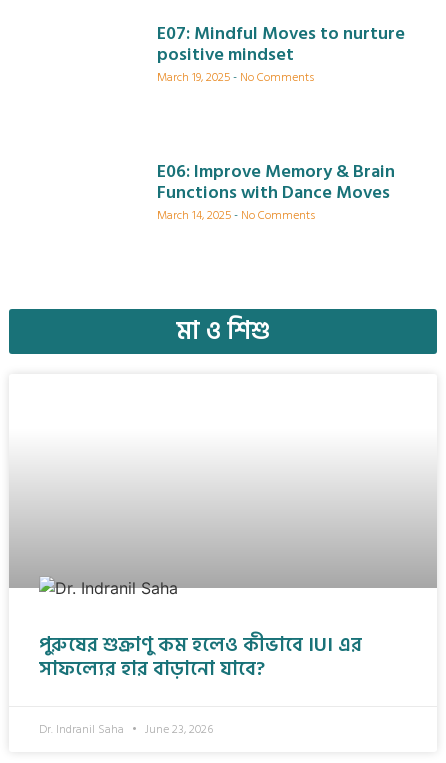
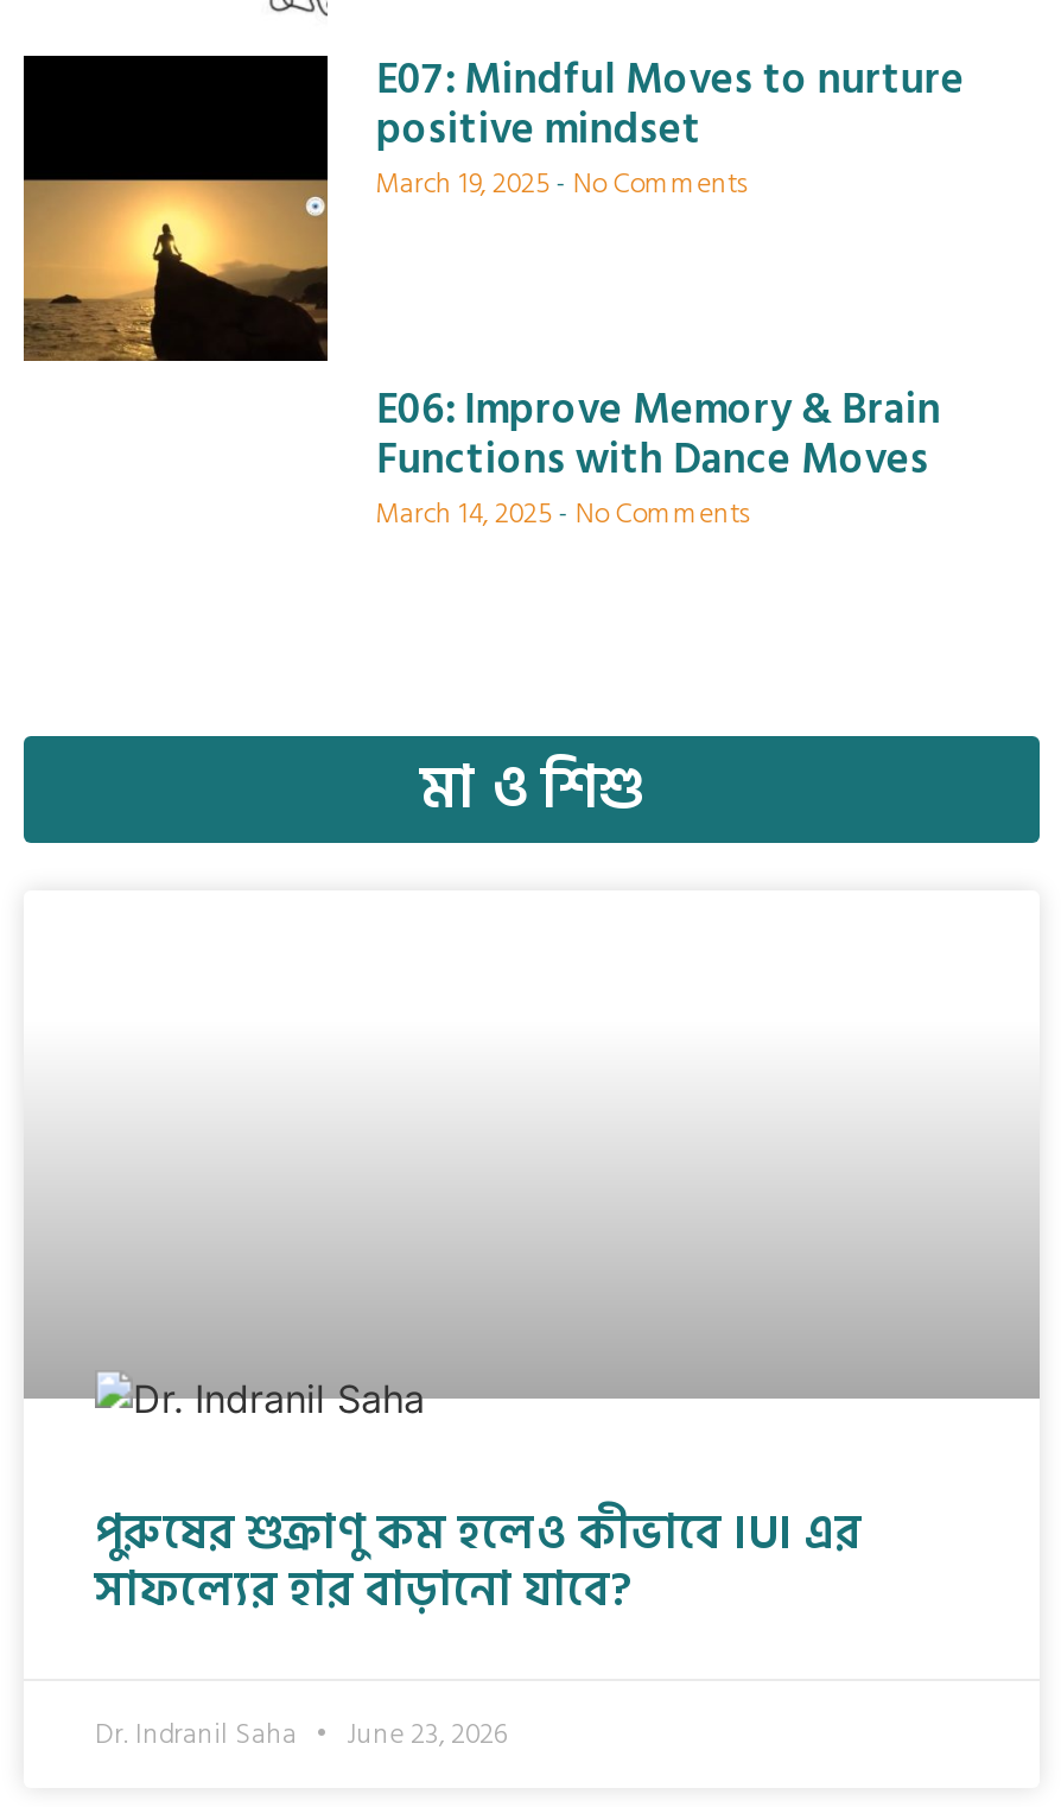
+ [image]
